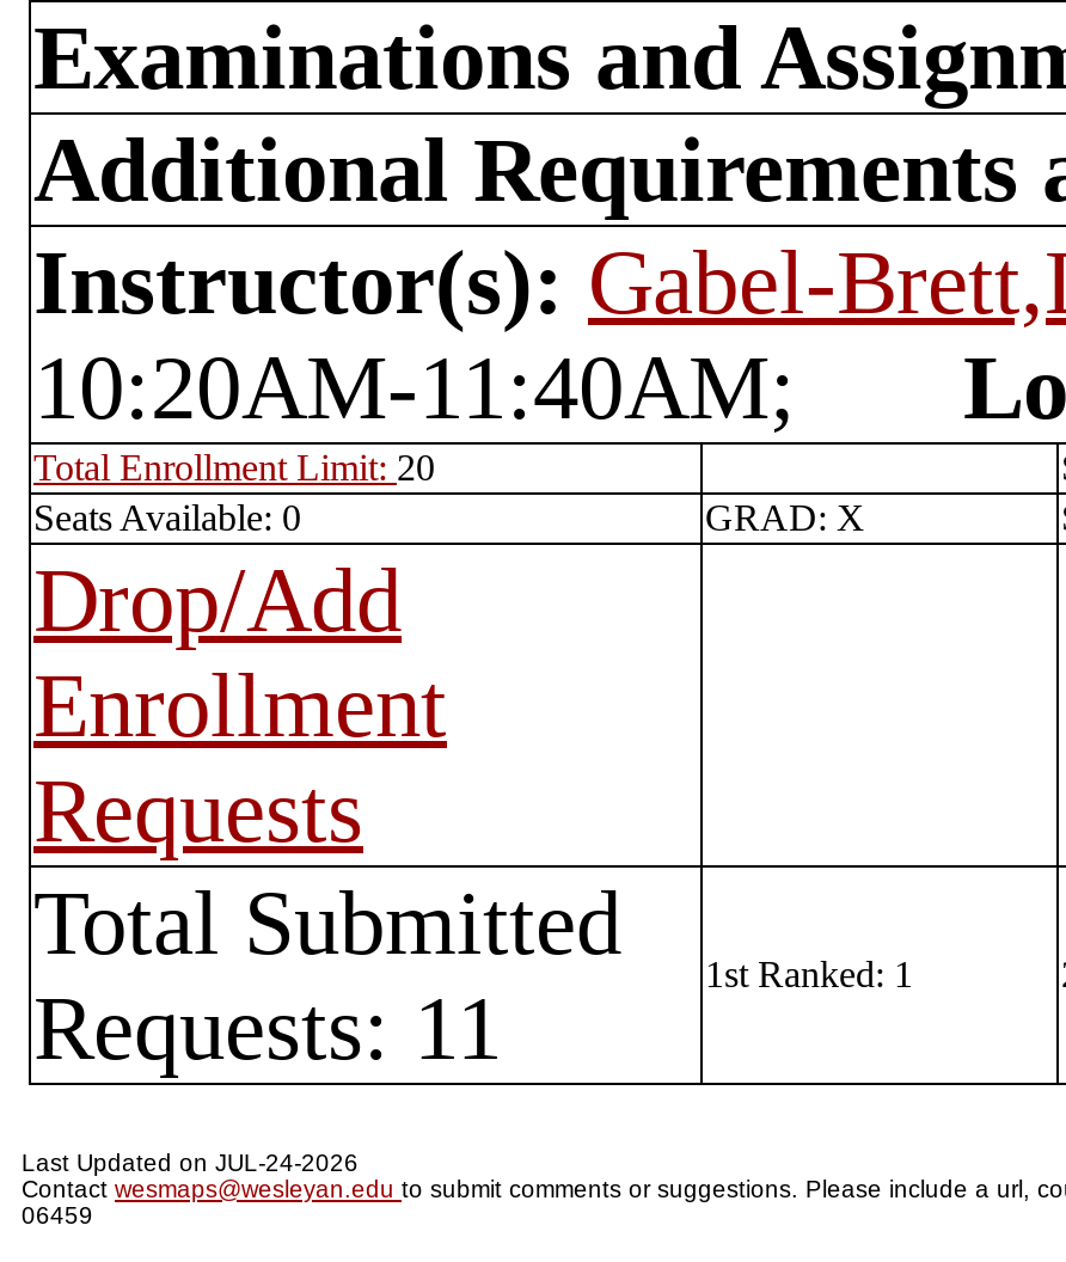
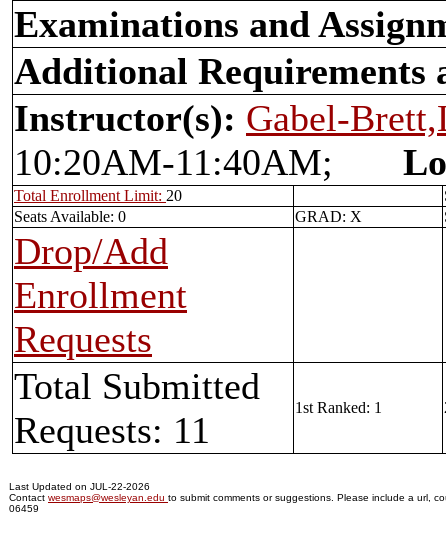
- Last Updated on JUL-24-2026
+ Last Updated on JUL-22-2026
